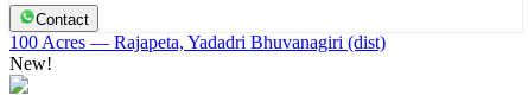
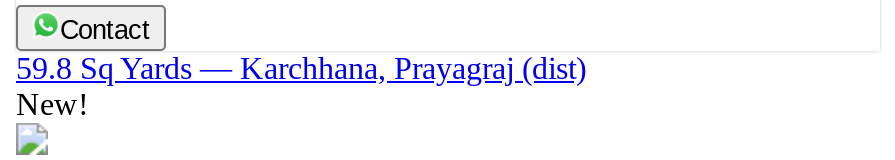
- 100 Acres — Rajapeta, Yadadri Bhuvanagiri (dist)
+ 59.8 Sq Yards — Karchhana, Prayagraj (dist)
